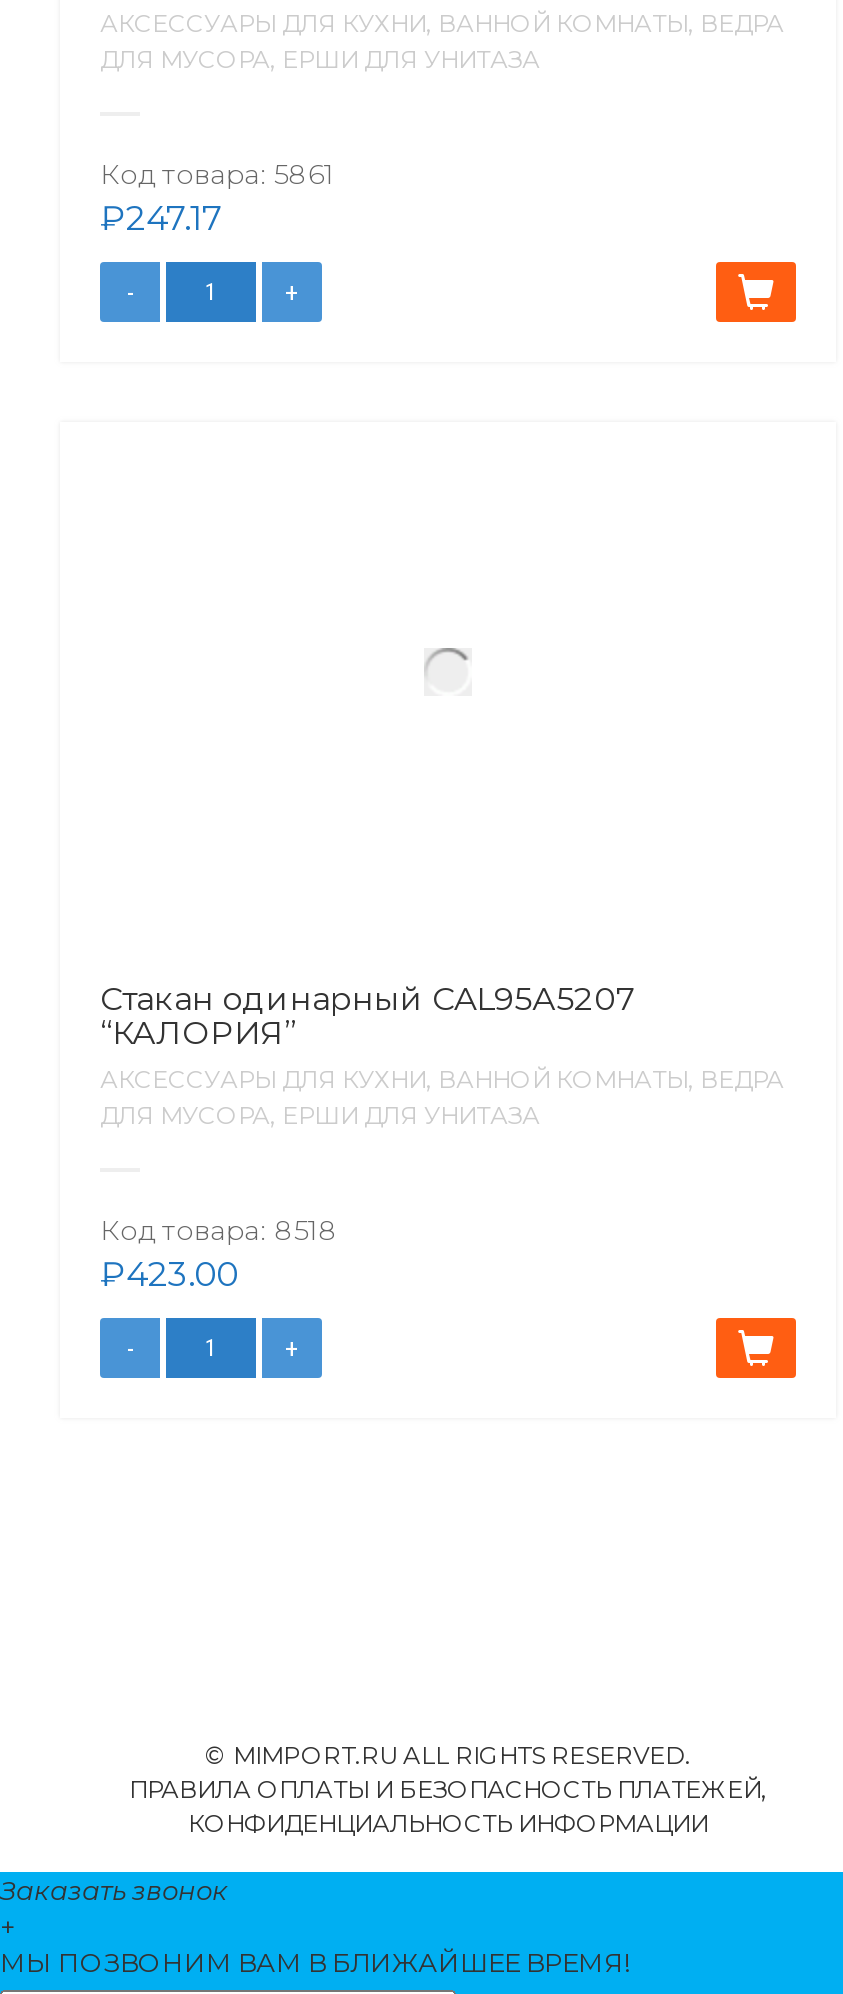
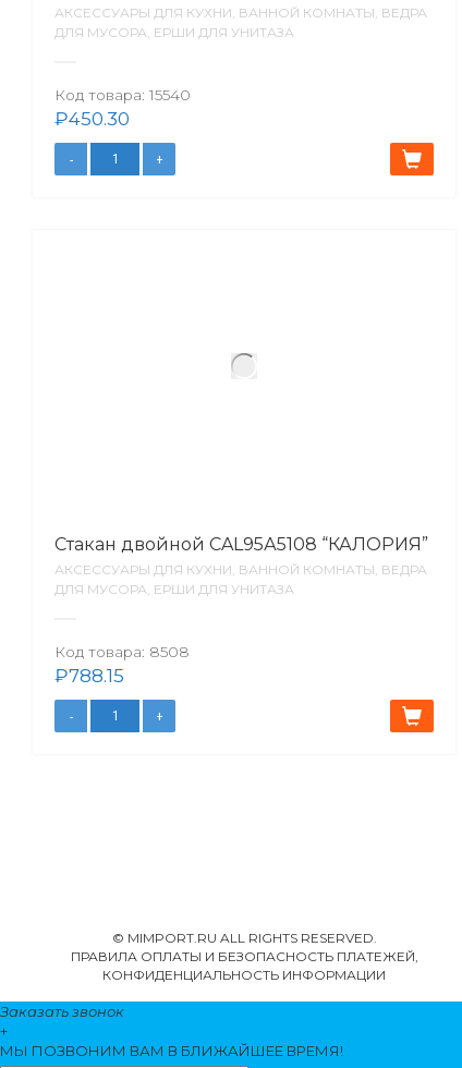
- Код товара: 5861
- ₽247.17
+ Код товара: 15540
+ ₽450.30

- Стакан одинарный CAL95А5207
- “КАЛОРИЯ”
+ Стакан двойной CAL95А5108 “КАЛОРИЯ”

- Код товара: 8518
+ Код товара: 8508

- ₽423.00
+ ₽788.15
